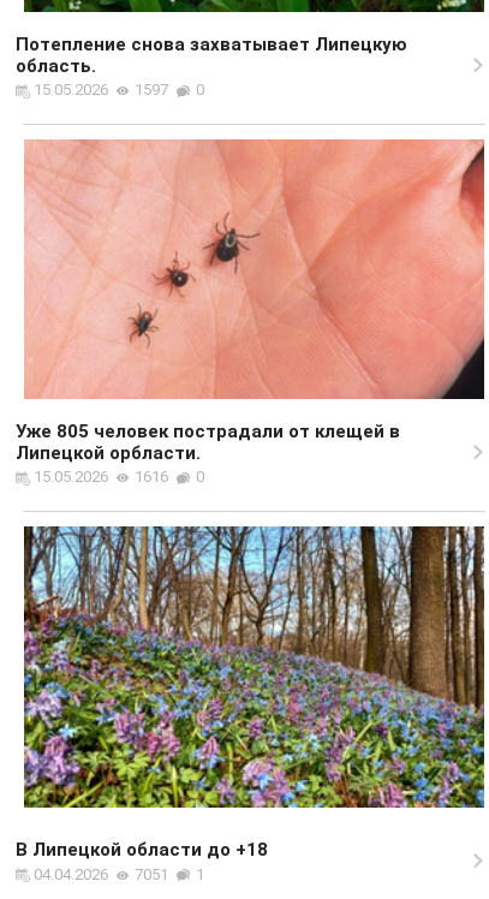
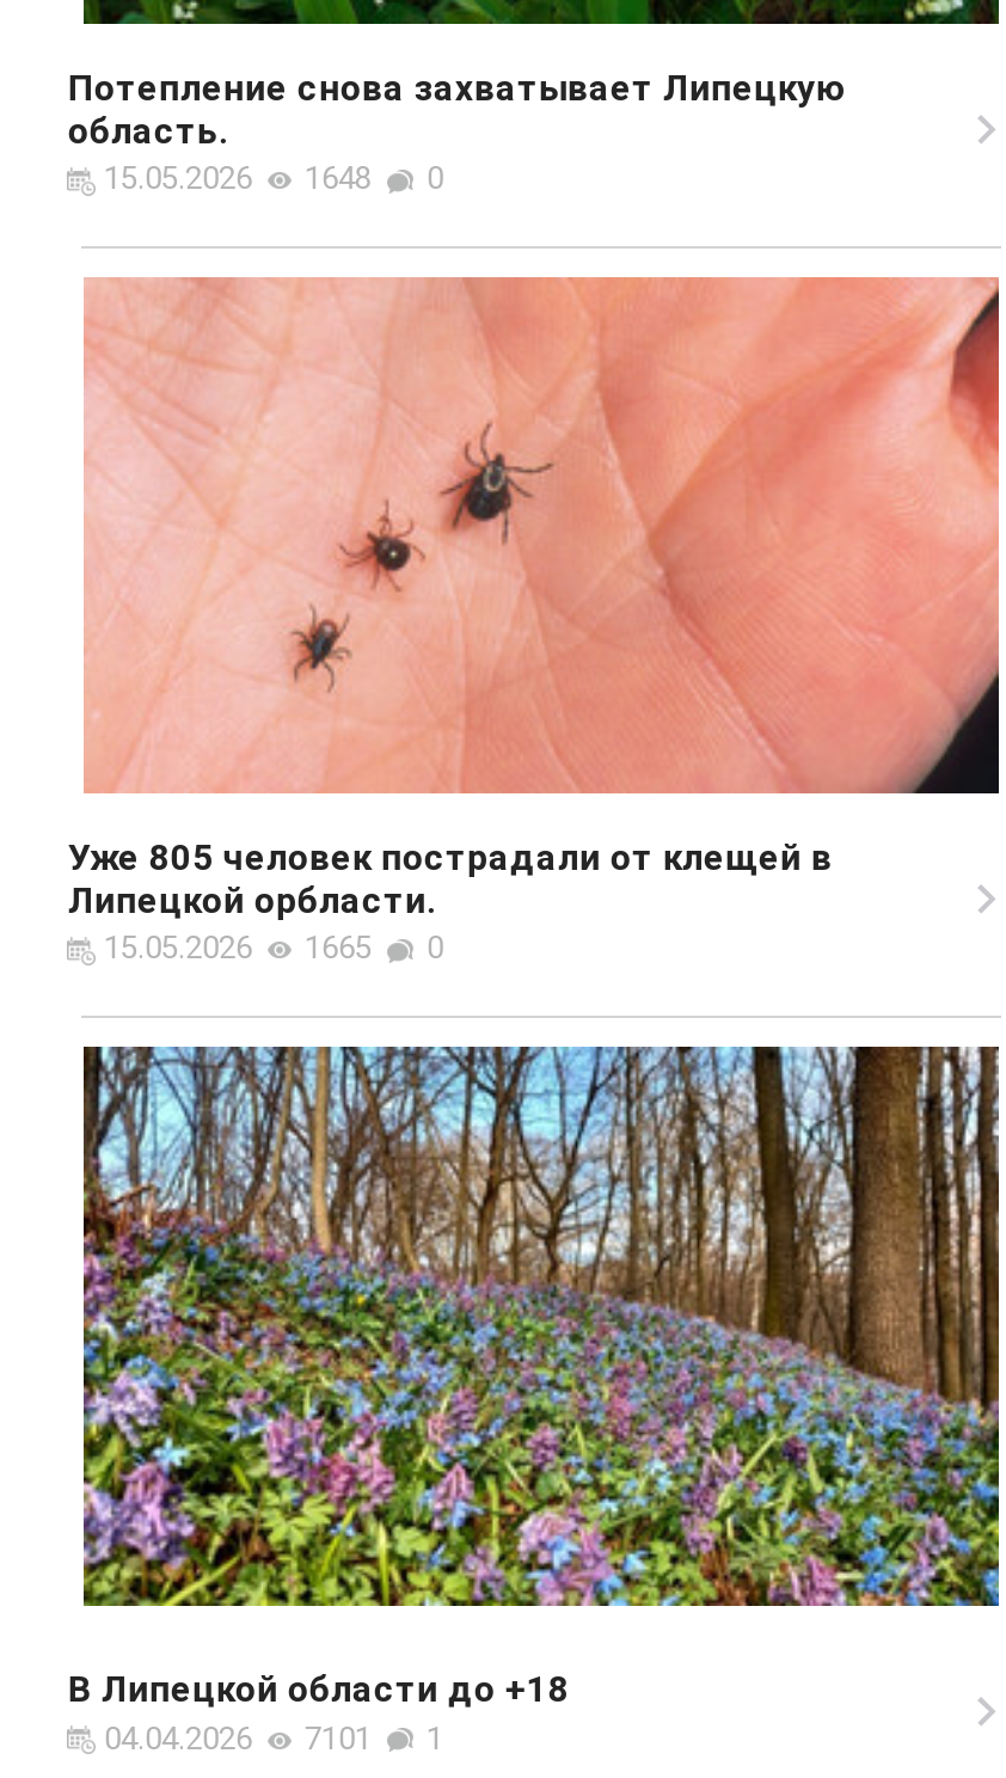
- 15.05.2026 1597 0
+ 15.05.2026 1648 0

- 15.05.2026 1616 0
+ 15.05.2026 1665 0

- 04.04.2026 7051 1
+ 04.04.2026 7101 1
